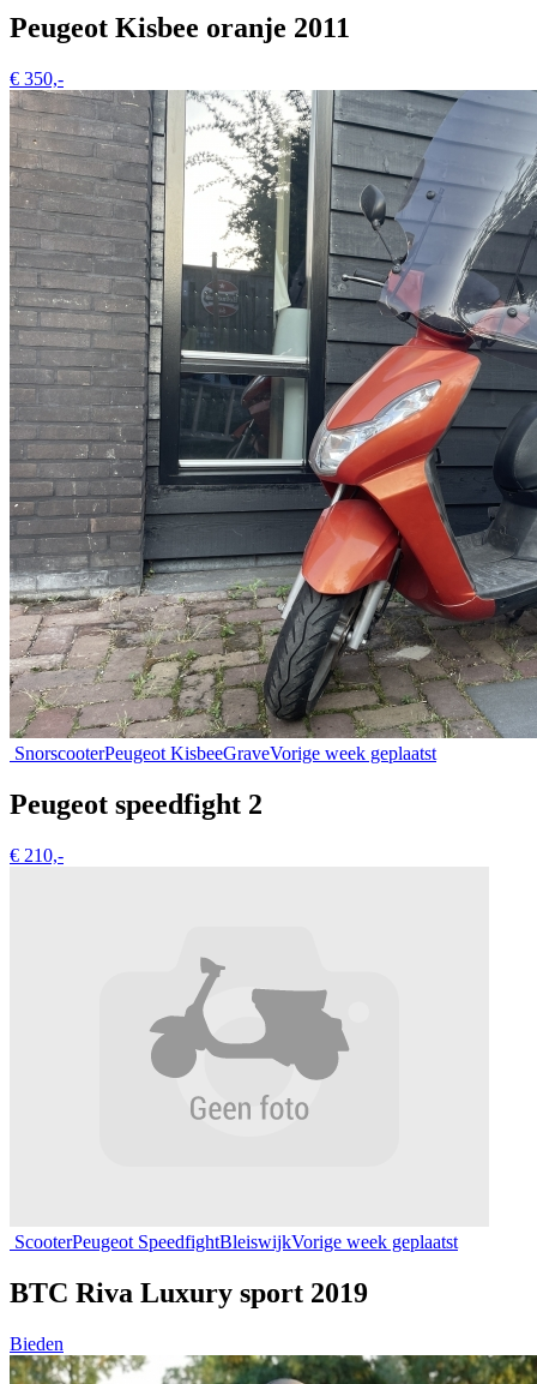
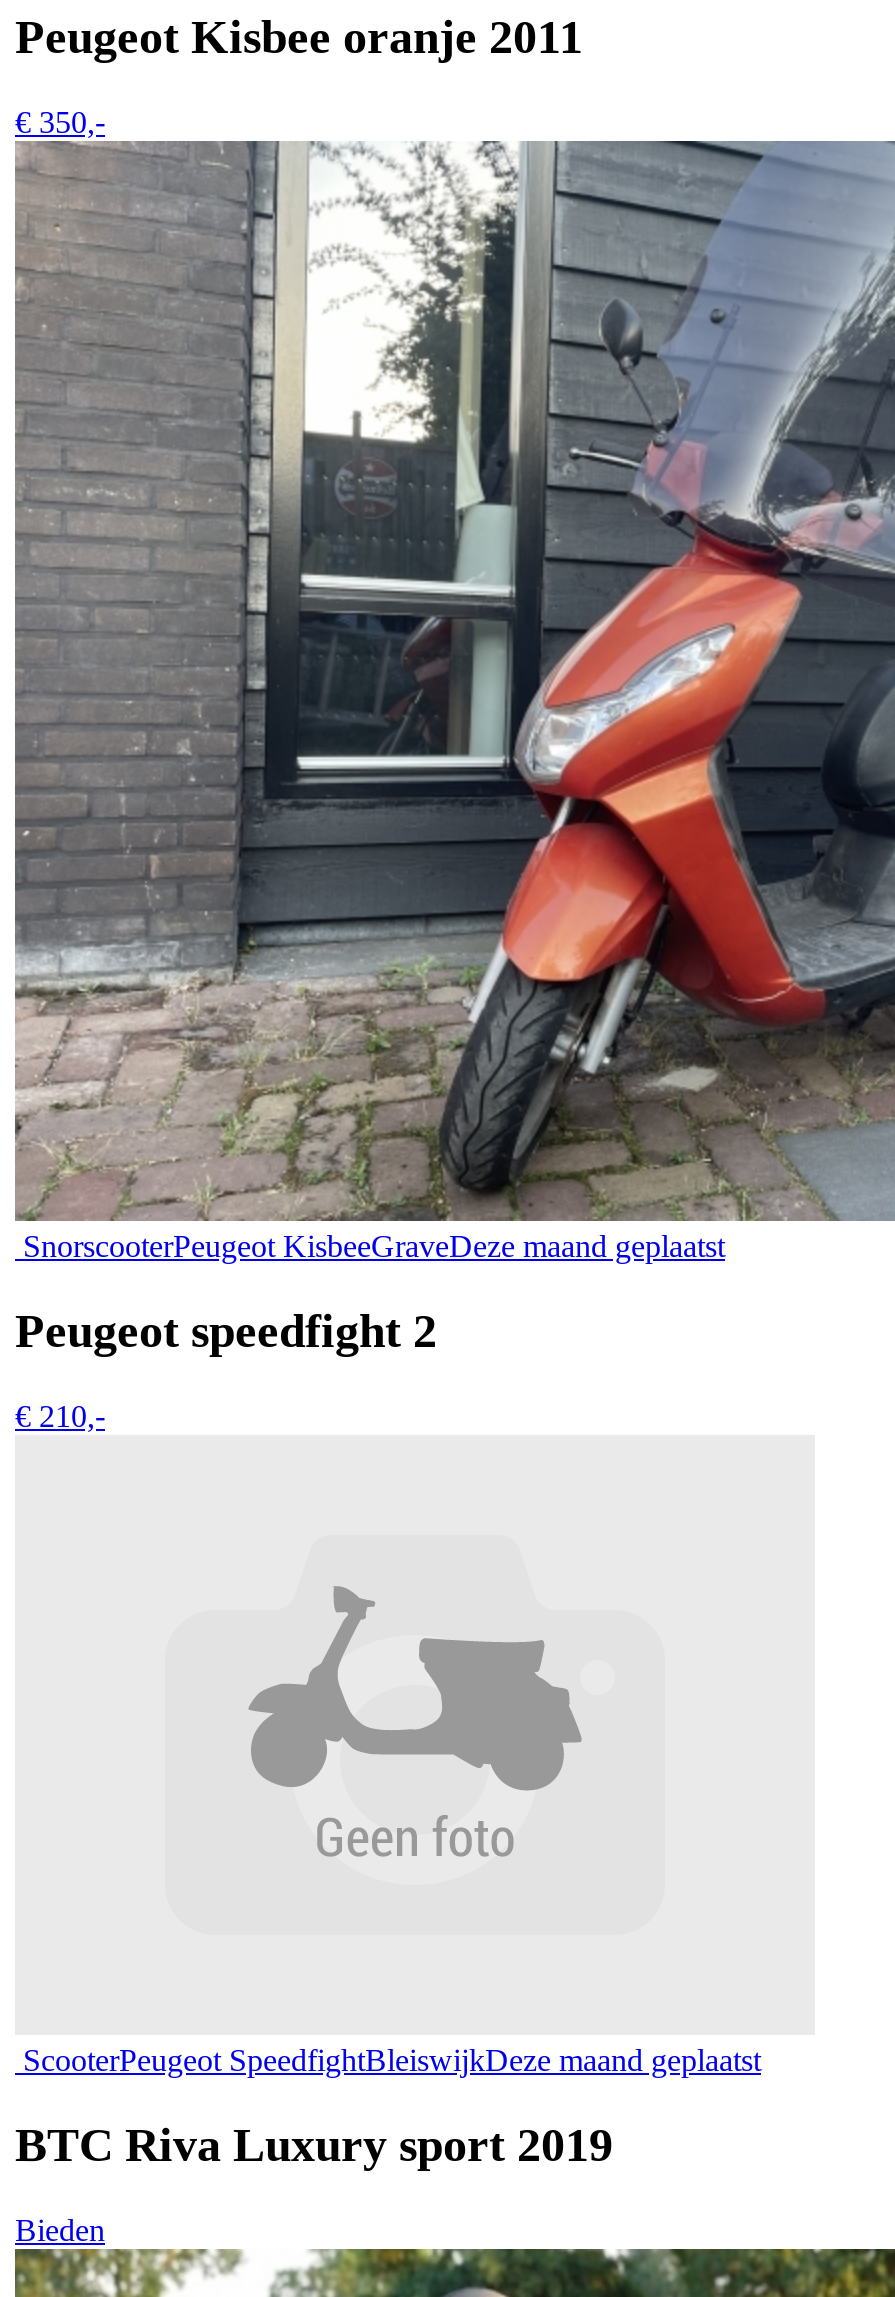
- SnorscooterPeugeot KisbeeGraveVorige week geplaatst
+ SnorscooterPeugeot KisbeeGraveDeze maand geplaatst

- ScooterPeugeot SpeedfightBleiswijkVorige week geplaatst
+ ScooterPeugeot SpeedfightBleiswijkDeze maand geplaatst
